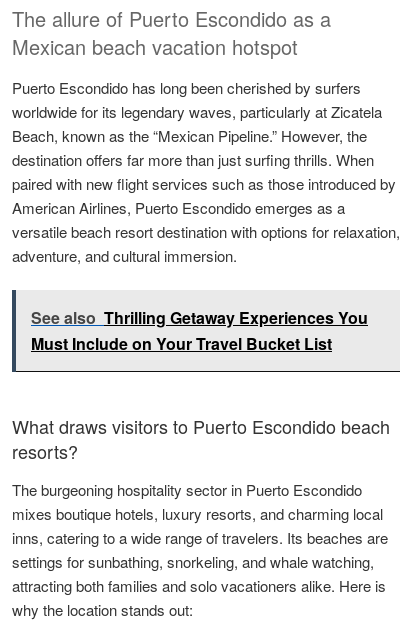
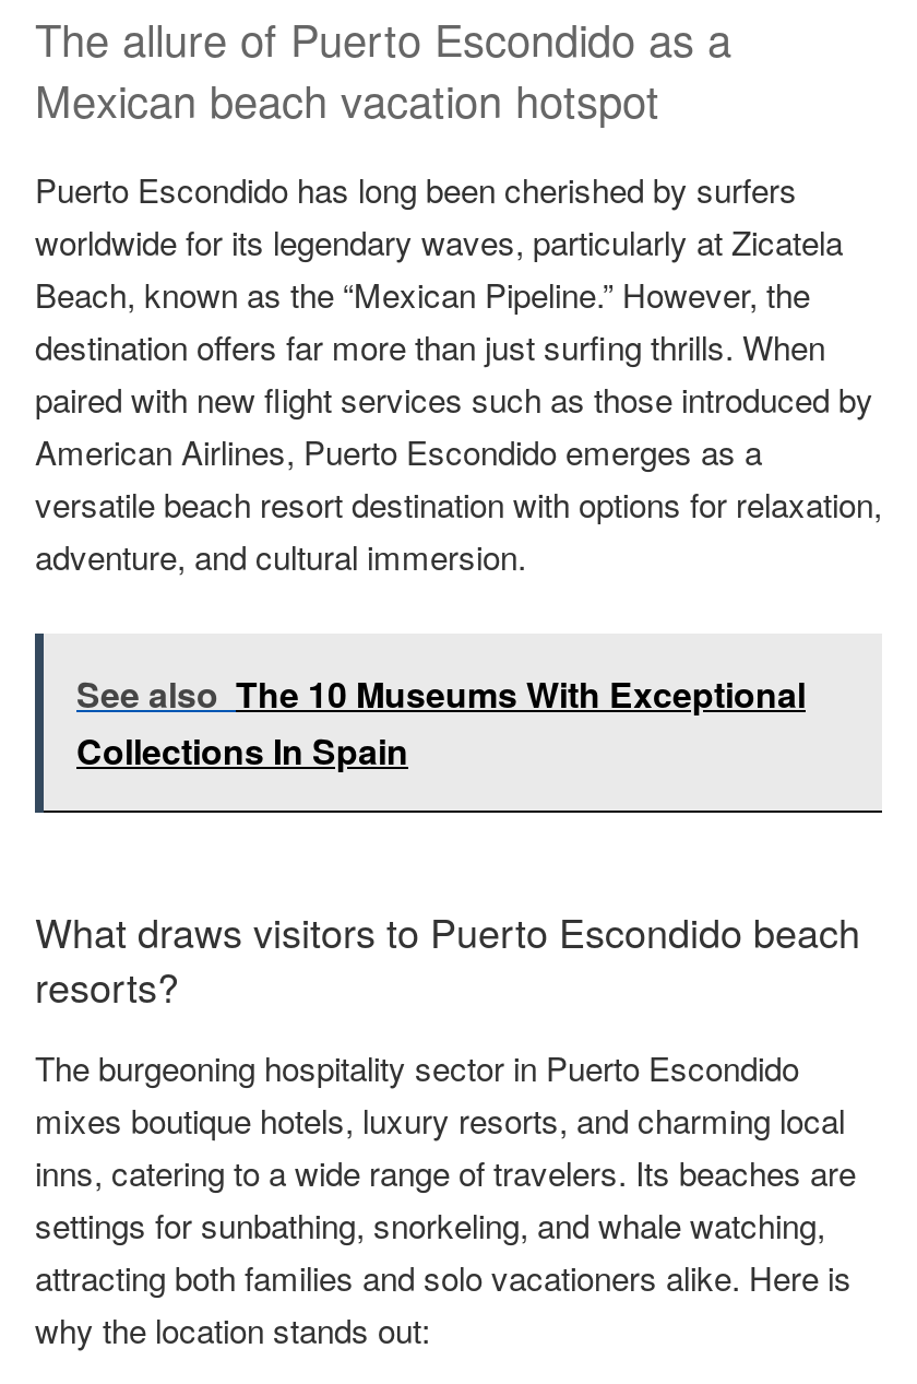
- See also Thrilling Getaway Experiences You
- Must Include on Your Travel Bucket List
+ See also The 10 Museums With Exceptional
+ Collections In Spain
